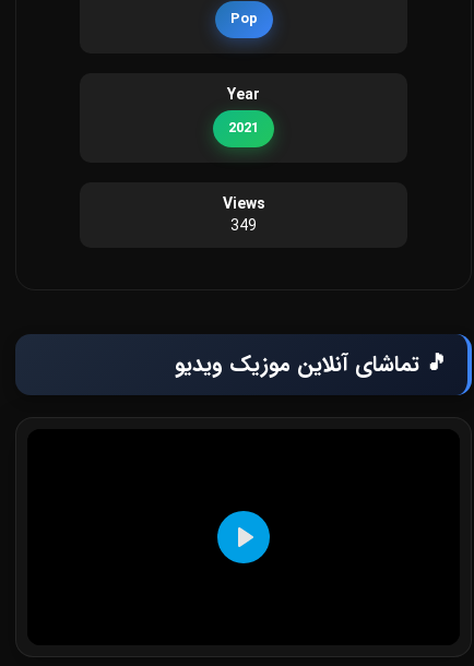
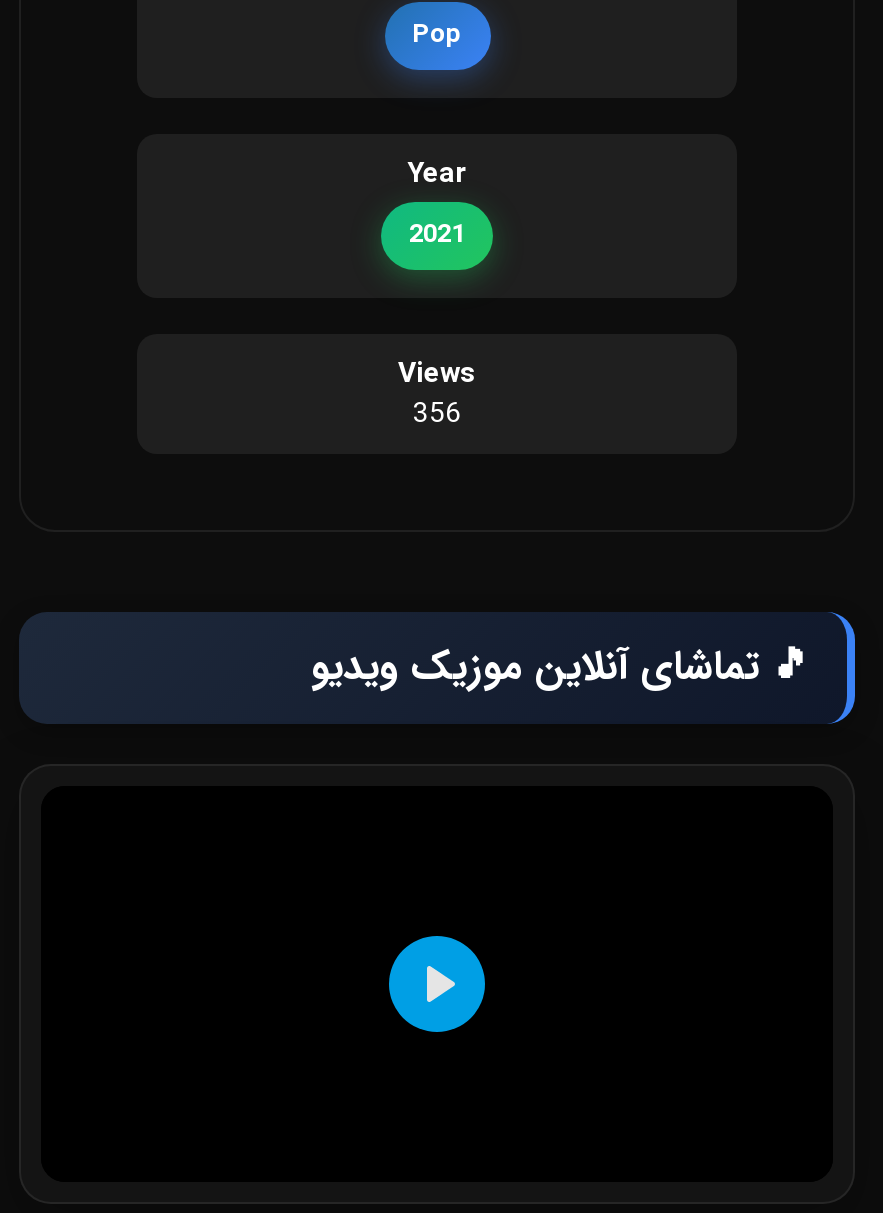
- 349
+ 356
